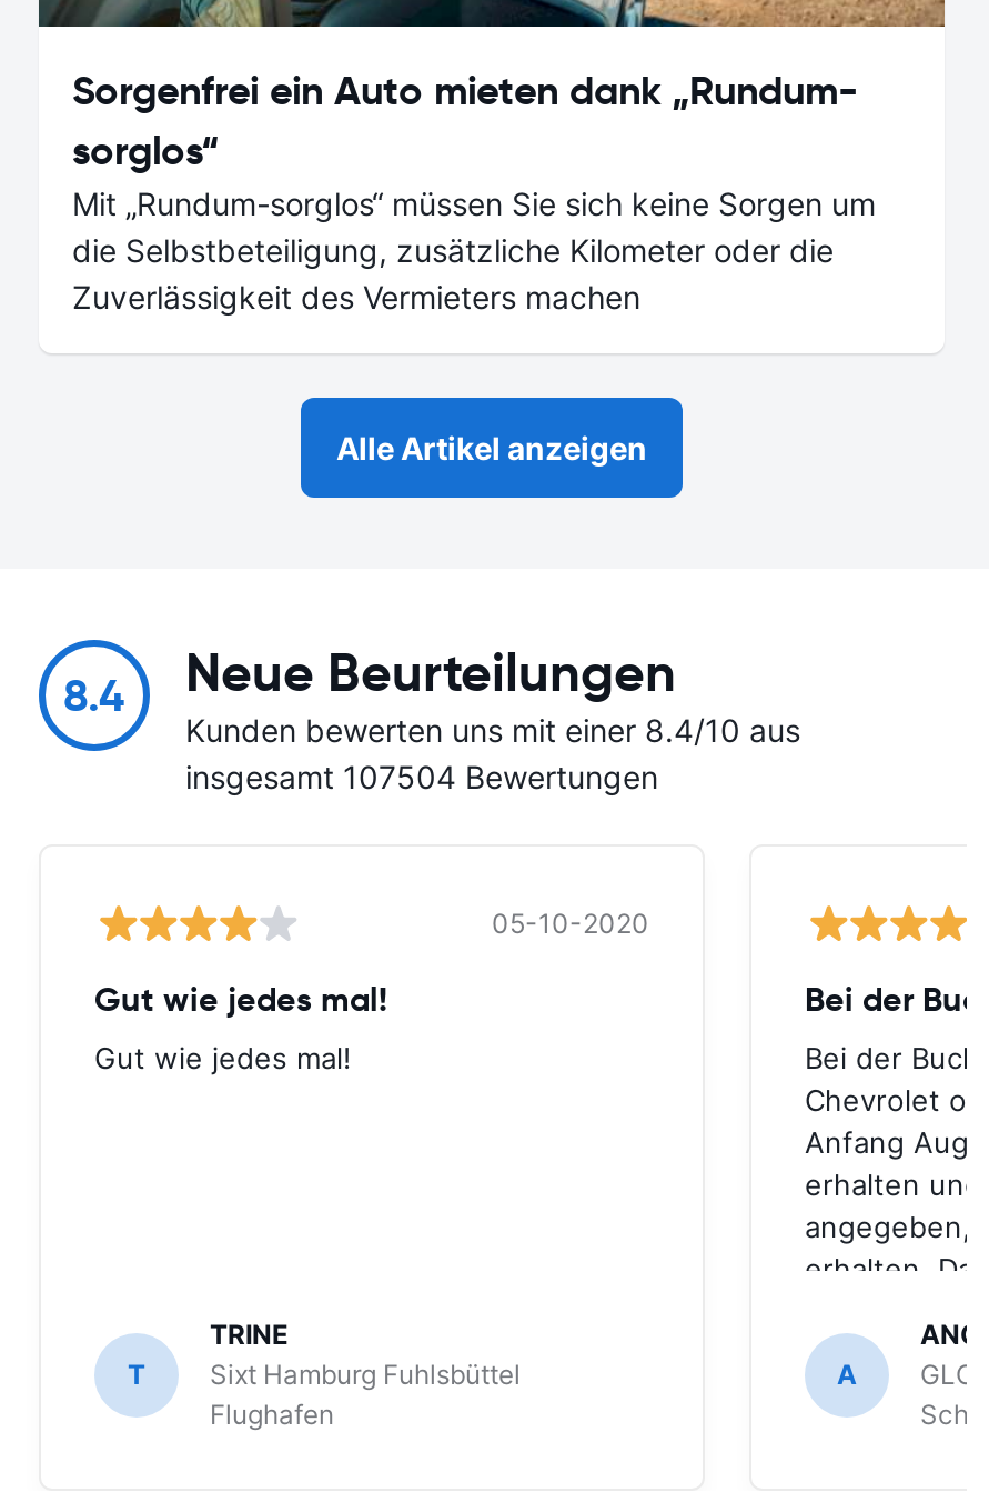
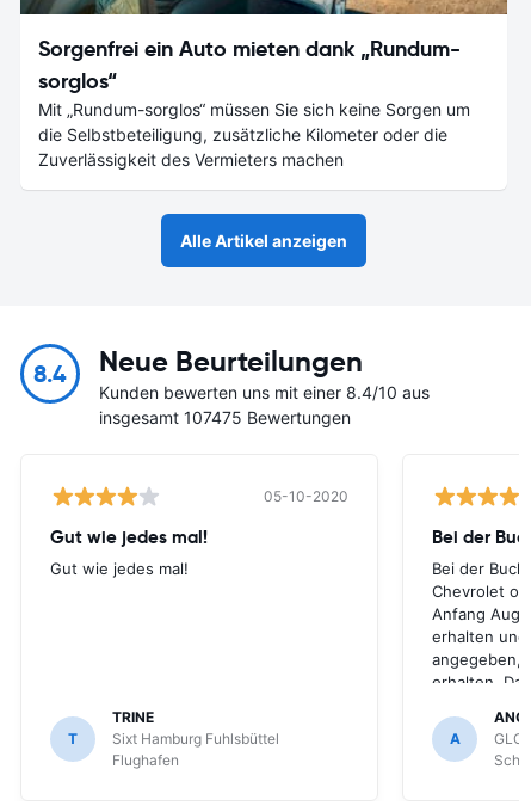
- insgesamt 107504 Bewertungen
+ insgesamt 107475 Bewertungen
